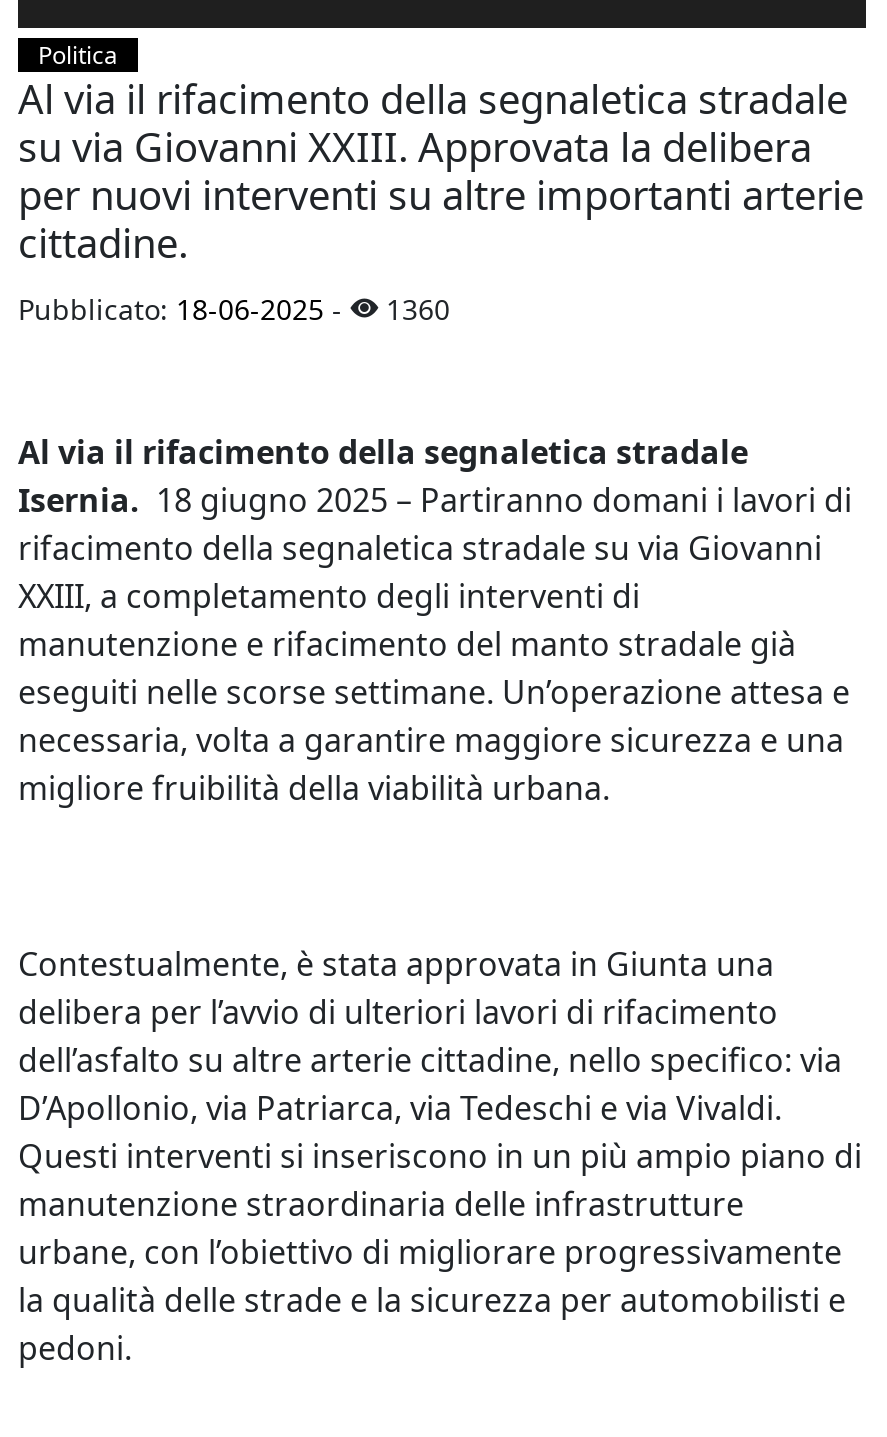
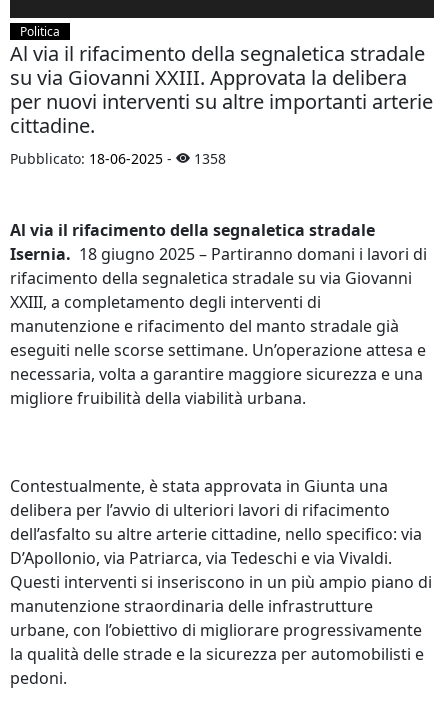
- Pubblicato: 18-06-2025 - 1360
+ Pubblicato: 18-06-2025 - 1358
